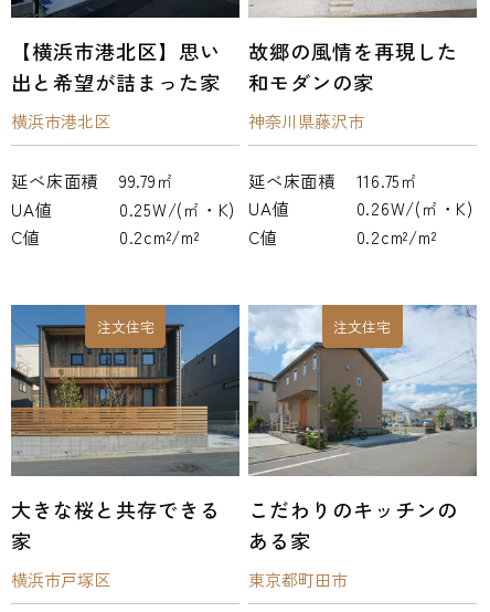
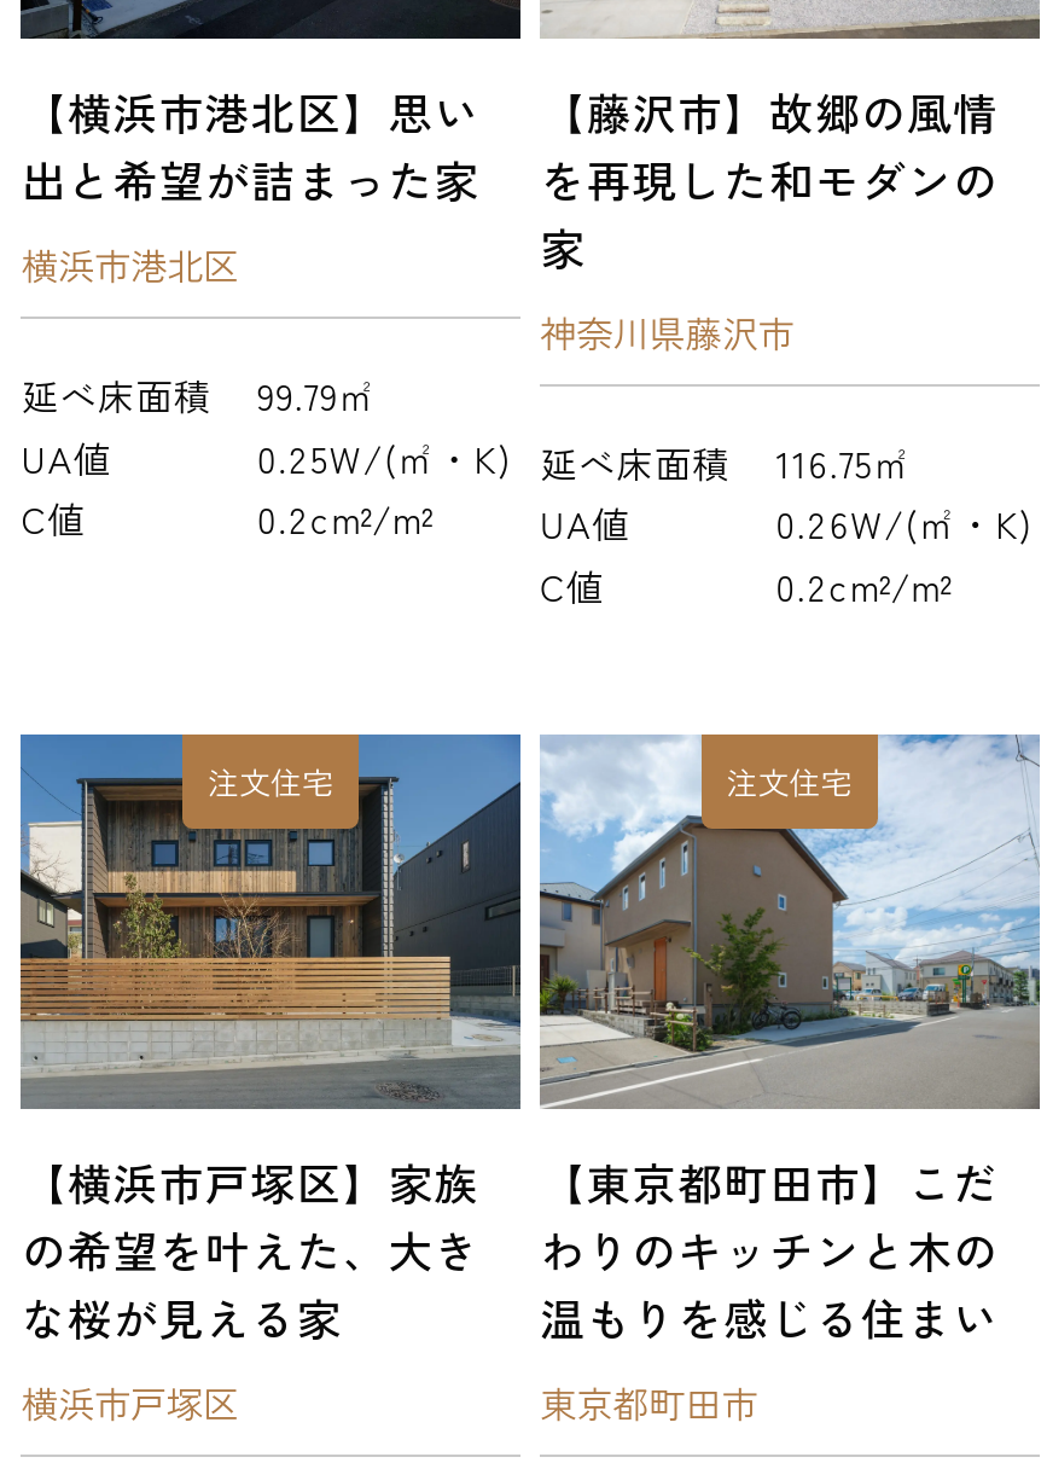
- 故郷の風情を再現した
- 和モダンの家
+ 【藤沢市】故郷の風情
+ を再現した和モダンの
+ 家

- 大きな桜と共存できる
- 家
+ 【横浜市戸塚区】家族
+ の希望を叶えた、大き
+ な桜が見える家

- こだわりのキッチンの
- ある家
+ 【東京都町田市】こだ
+ わりのキッチンと木の
+ 温もりを感じる住まい
